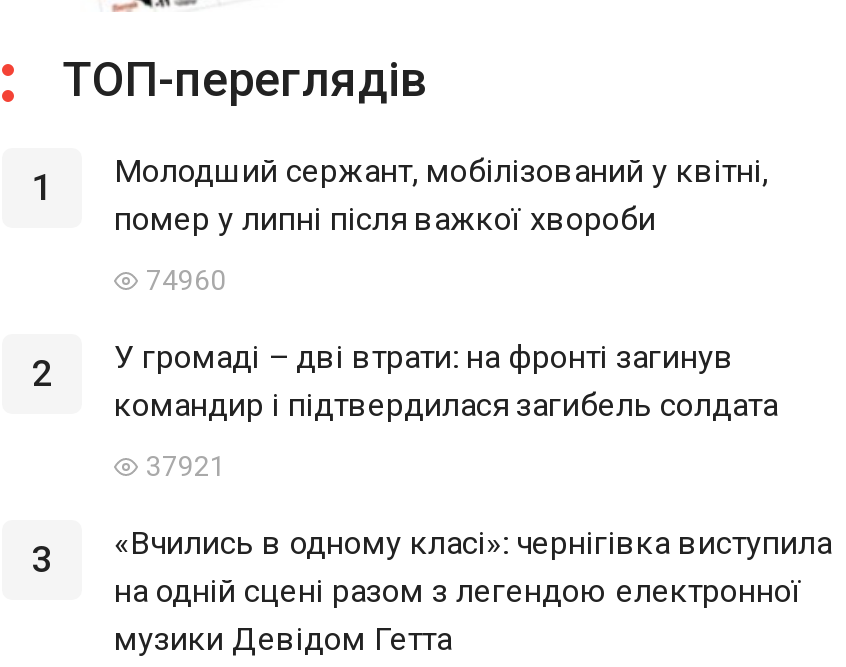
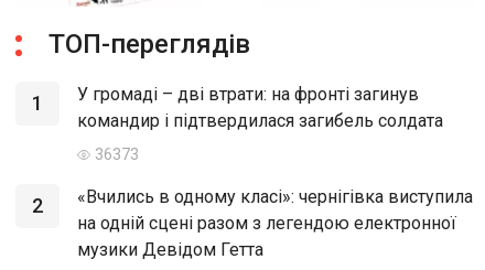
- Молодший сержант, мобілізований у квітні,
- помер у липні після важкої хвороби
- 74960
- 2

- 37921
+ 36373

- 3 «Вчились в одному класі»: чернігівка виступила
+ 2 «Вчились в одному класі»: чернігівка виступила
